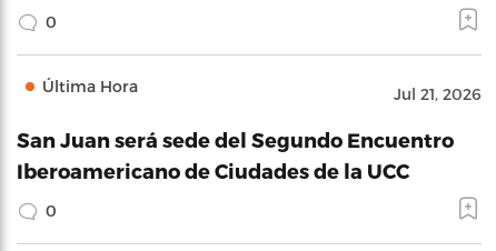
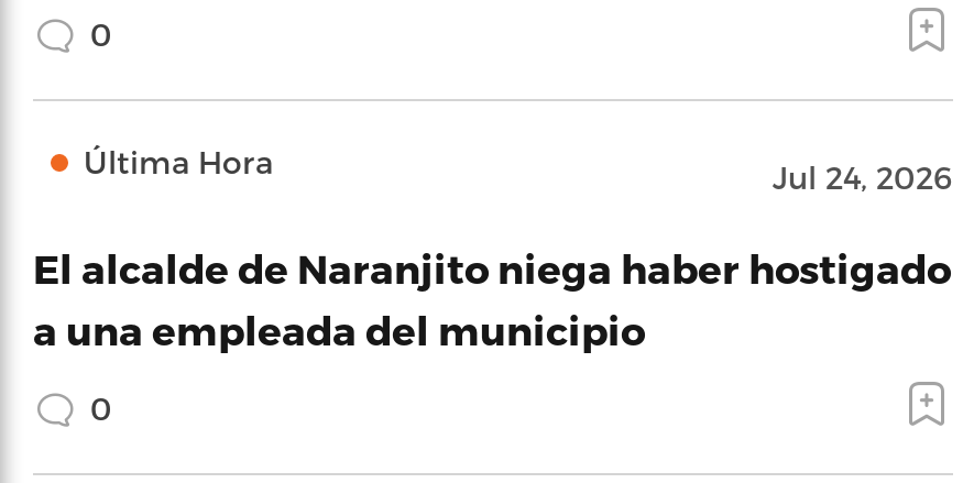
- Jul 21, 2026
+ Jul 24, 2026

- San Juan será sede del Segundo Encuentro
- Iberoamericano de Ciudades de la UCC
+ El alcalde de Naranjito niega haber hostigado
+ a una empleada del municipio
